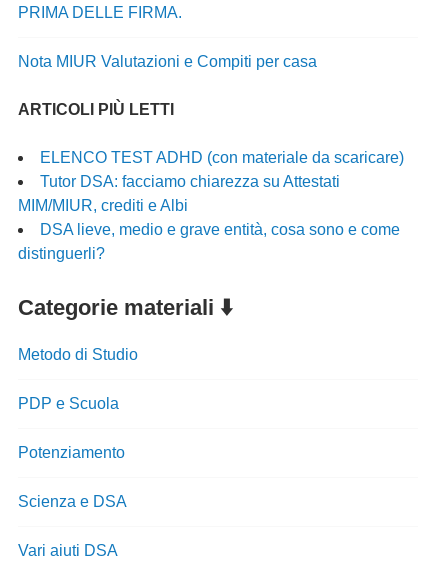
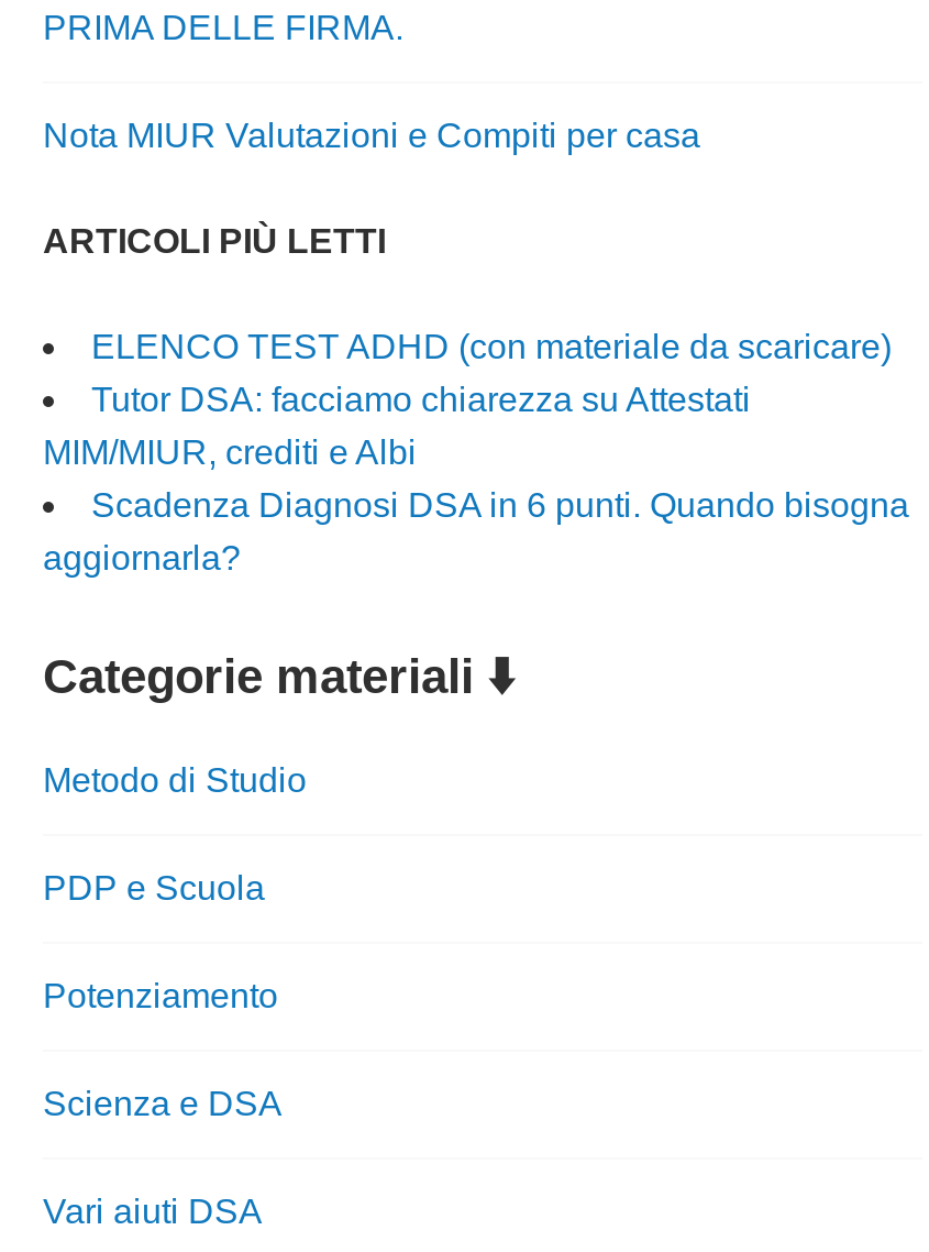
- DSA lieve, medio e grave entità, cosa sono e come
- distinguerli?
+ Scadenza Diagnosi DSA in 6 punti. Quando bisogna
+ aggiornarla?
